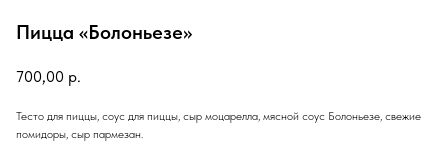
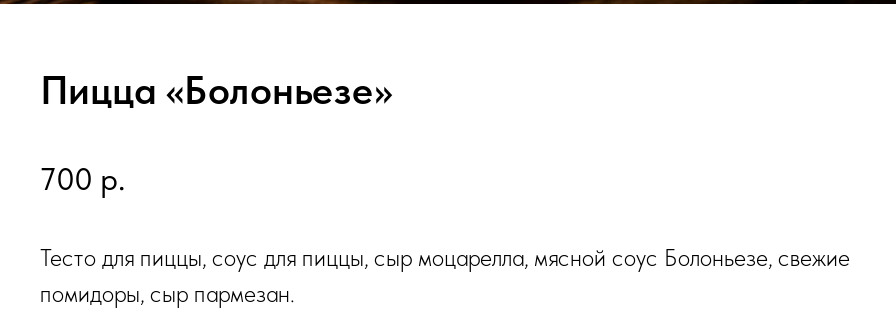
- 700,00 р.
+ 700 р.
